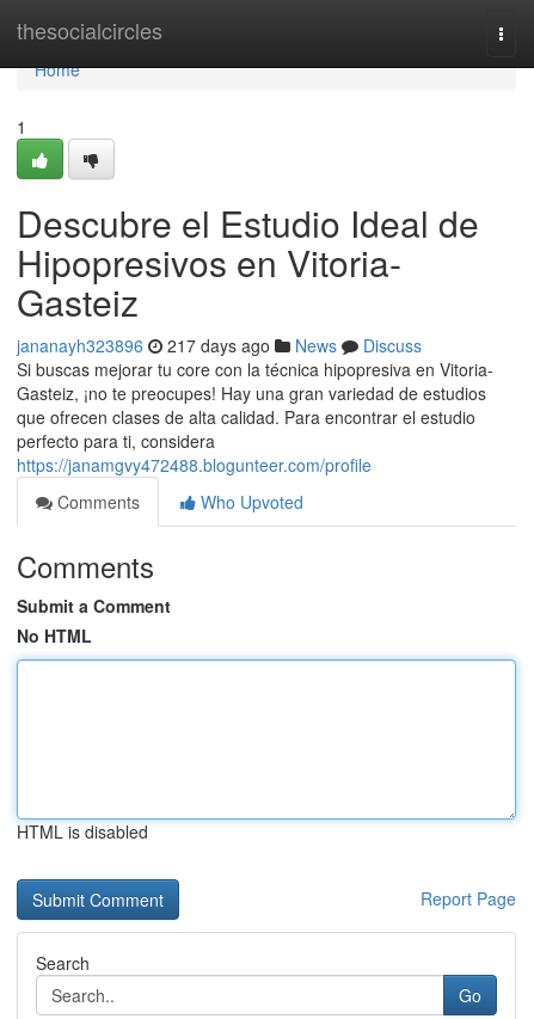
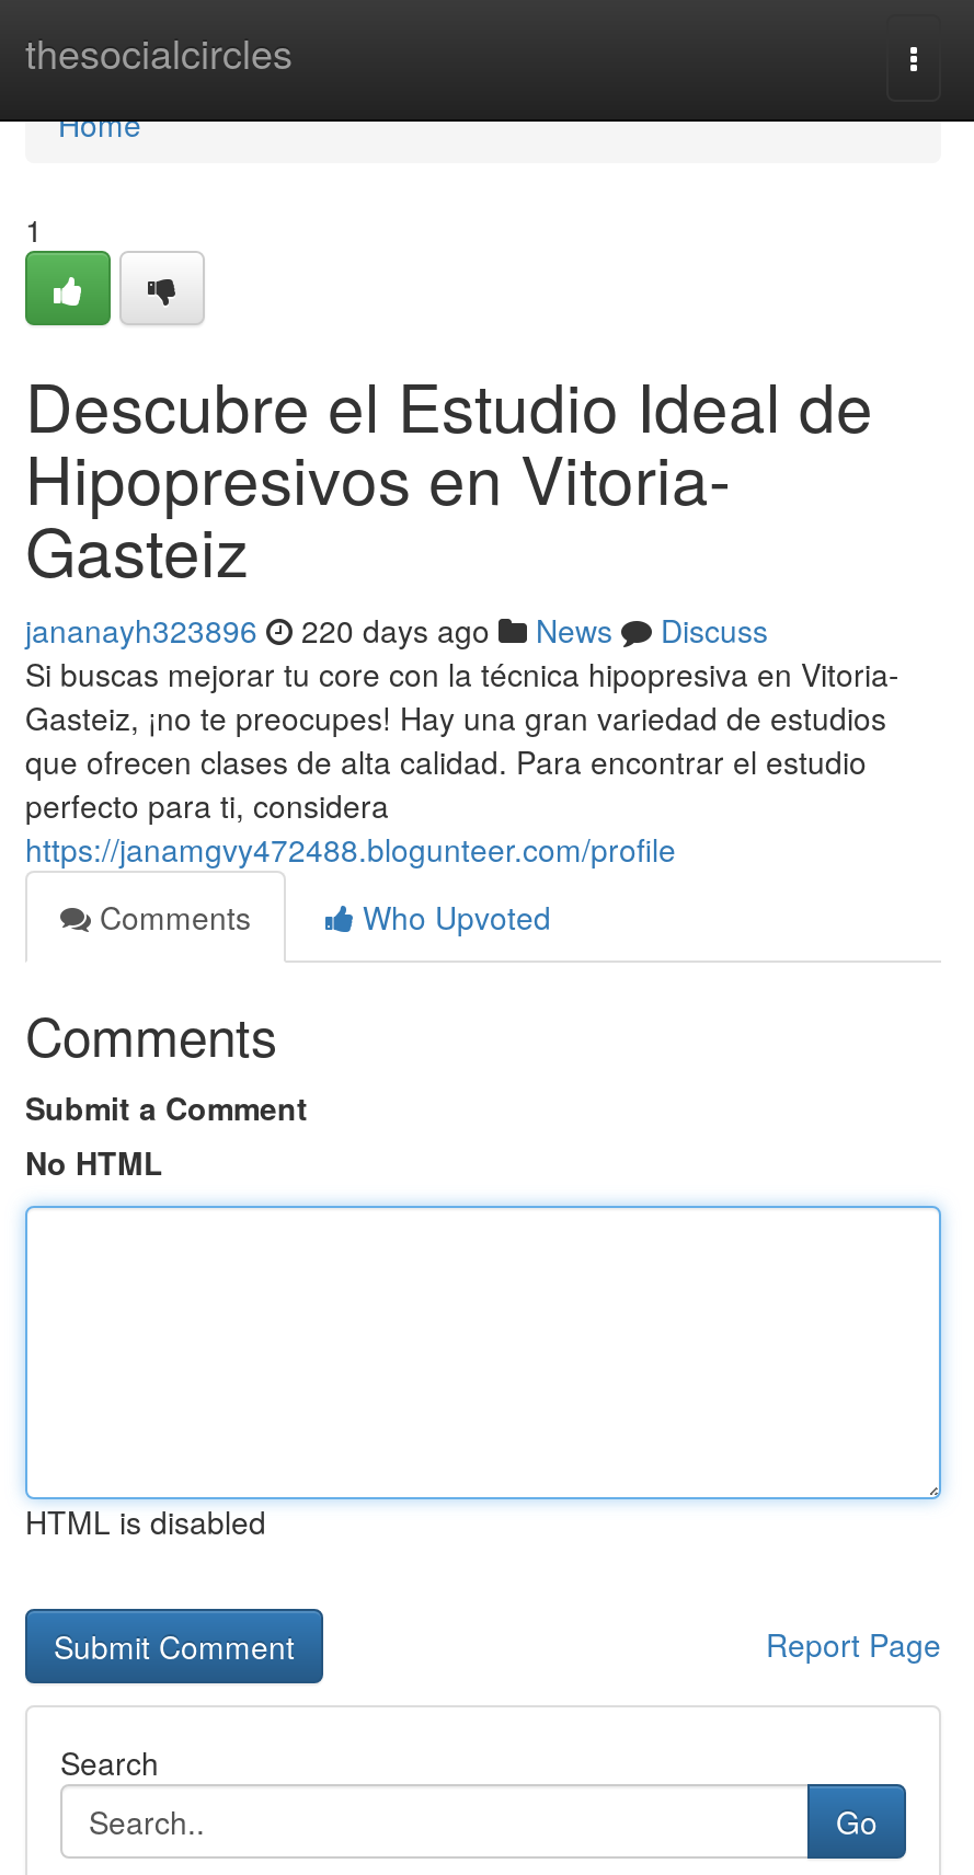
- jananayh323896 217 days ago News Discuss
+ jananayh323896 220 days ago News Discuss
